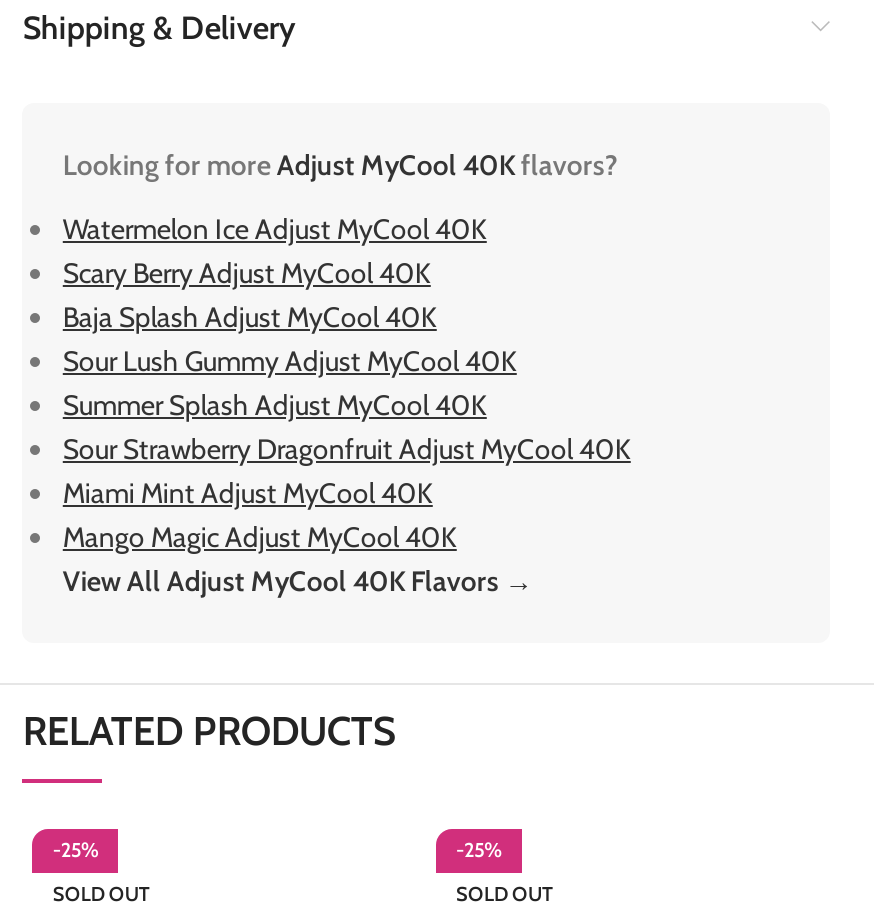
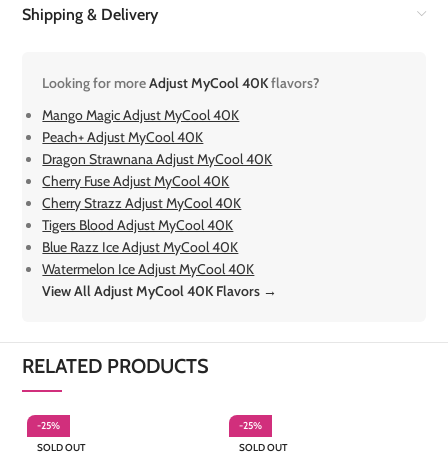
moved down: Watermelon Ice Adjust MyCool 40K

- Scary Berry Adjust MyCool 40K
- Baja Splash Adjust MyCool 40K
- Sour Lush Gummy Adjust MyCool 40K
- Summer Splash Adjust MyCool 40K
- Sour Strawberry Dragonfruit Adjust MyCool 40K
- Miami Mint Adjust MyCool 40K

moved up: Mango Magic Adjust MyCool 40K

+ Peach+ Adjust MyCool 40K
+ Dragon Strawnana Adjust MyCool 40K
+ Cherry Fuse Adjust MyCool 40K
+ Cherry Strazz Adjust MyCool 40K
+ Tigers Blood Adjust MyCool 40K
+ Blue Razz Ice Adjust MyCool 40K
